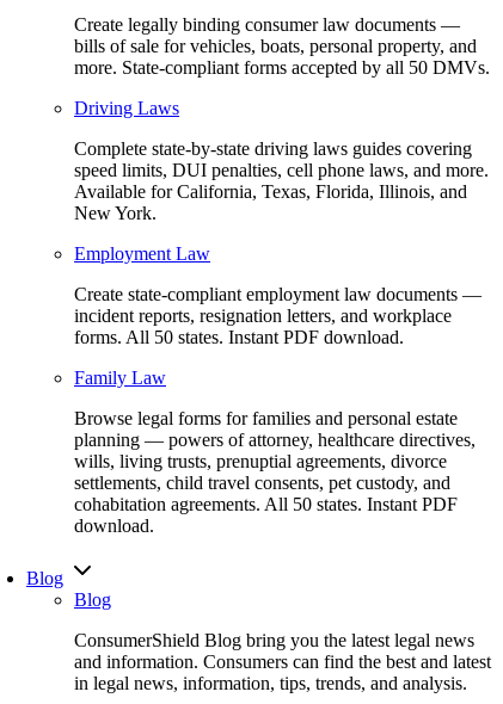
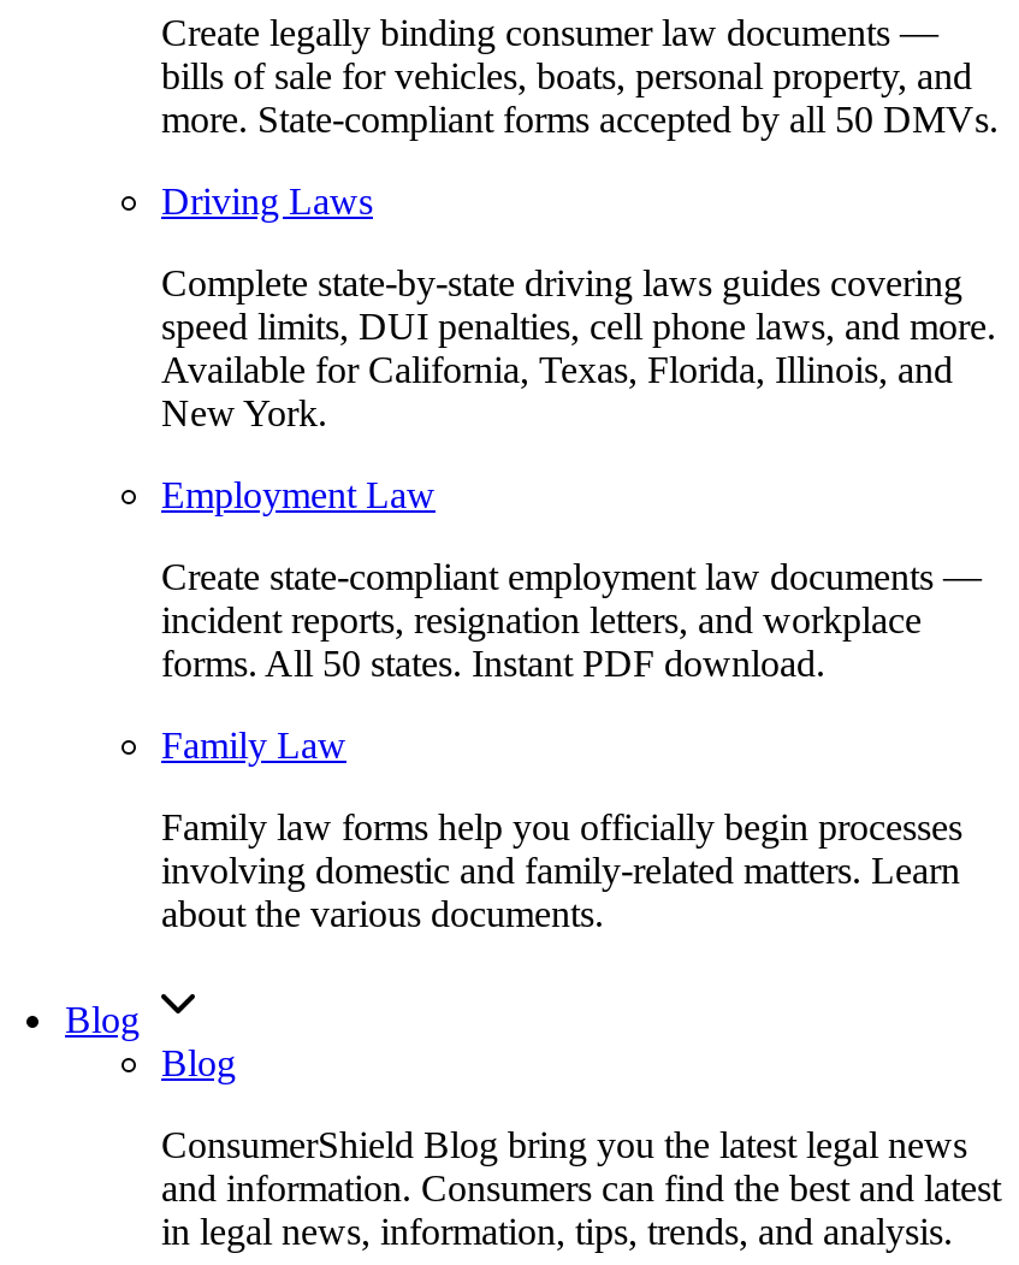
- Browse legal forms for families and personal estate
- planning — powers of attorney, healthcare directives,
- wills, living trusts, prenuptial agreements, divorce
- settlements, child travel consents, pet custody, and
- cohabitation agreements. All 50 states. Instant PDF
- download.
+ Family law forms help you officially begin processes
+ involving domestic and family-related matters. Learn
+ about the various documents.
